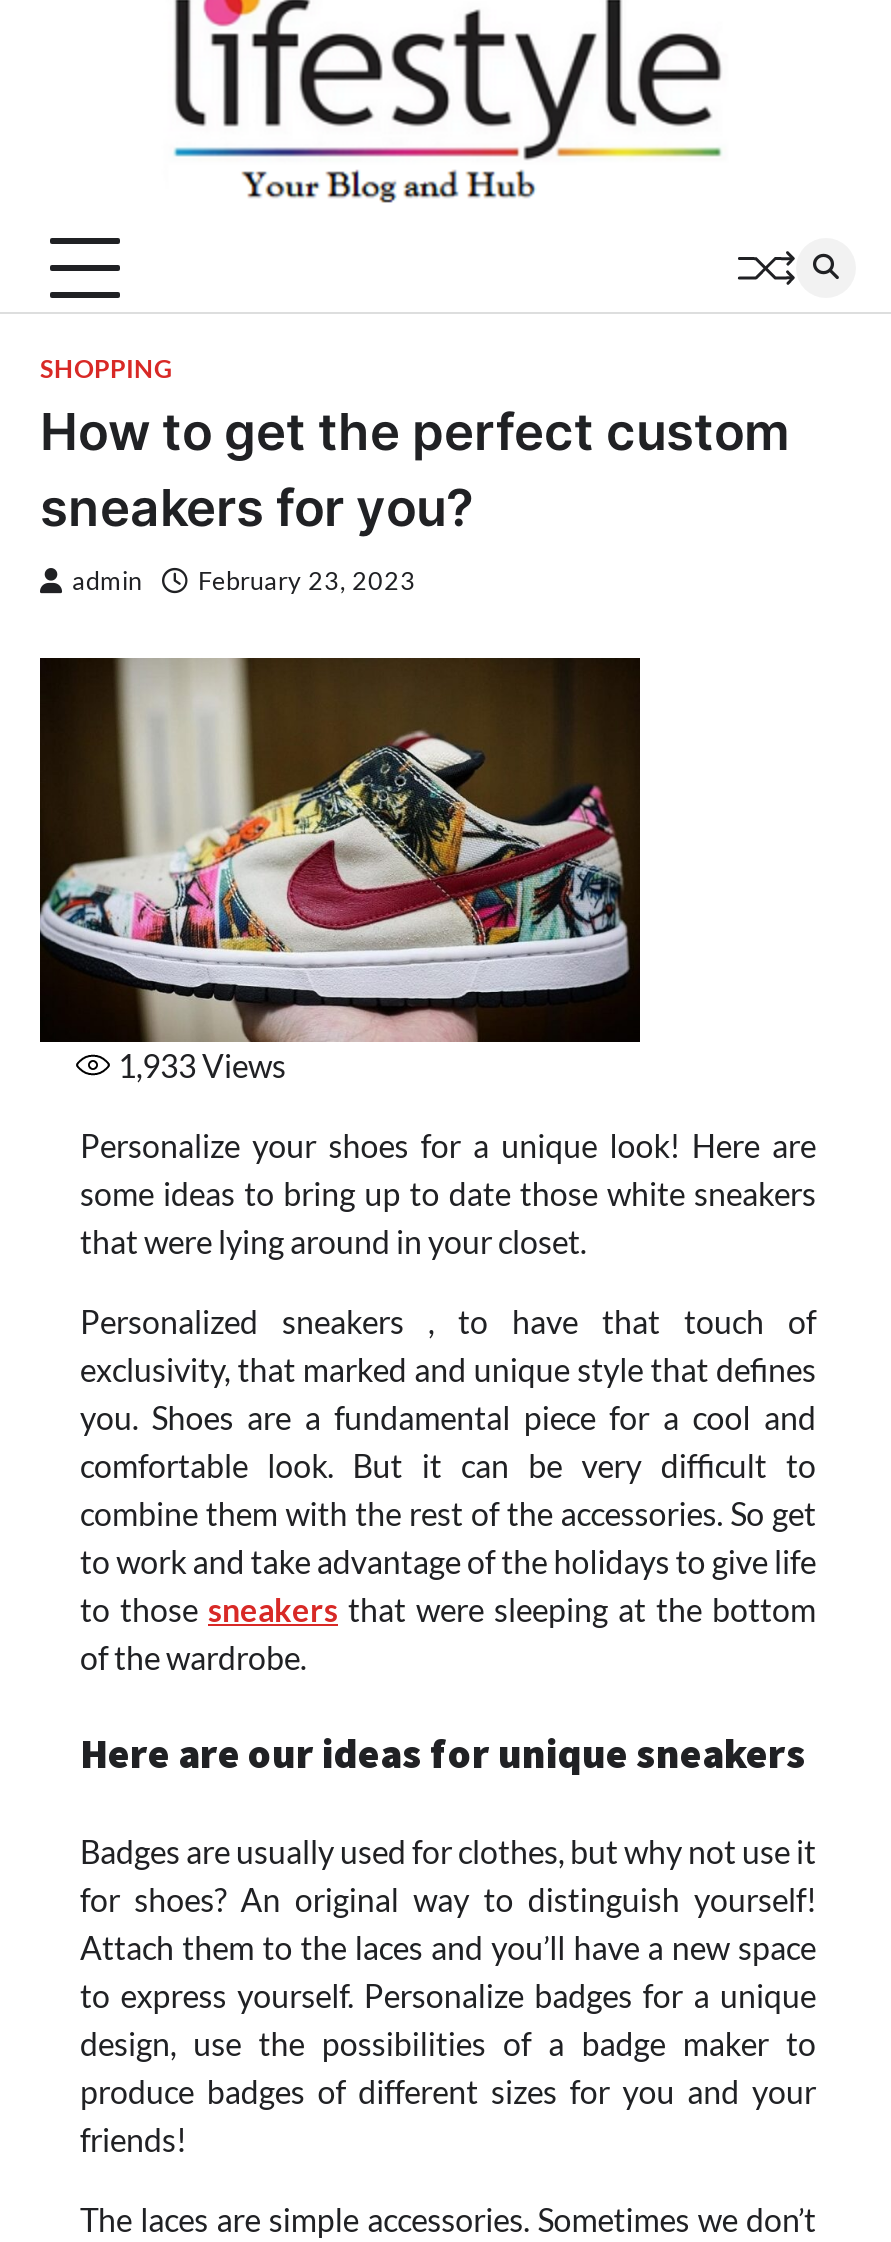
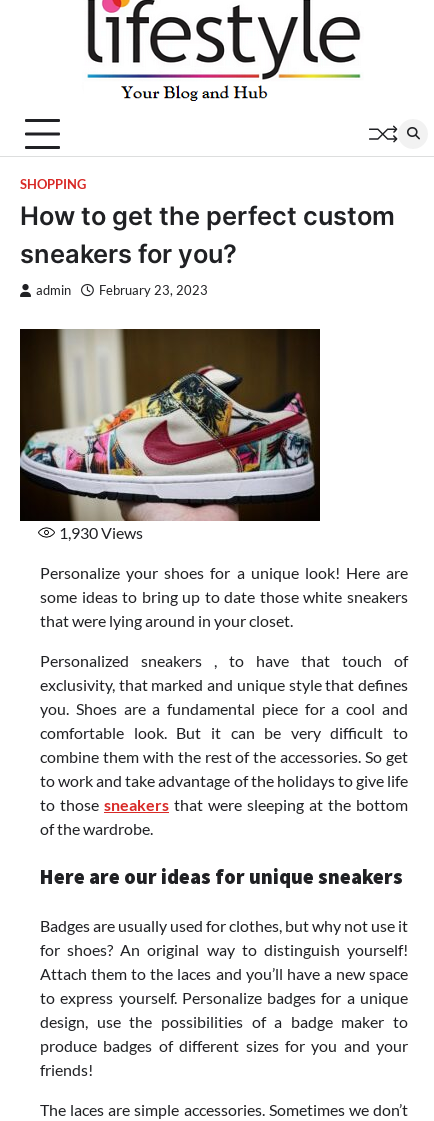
- 1,933 Views
+ 1,930 Views
